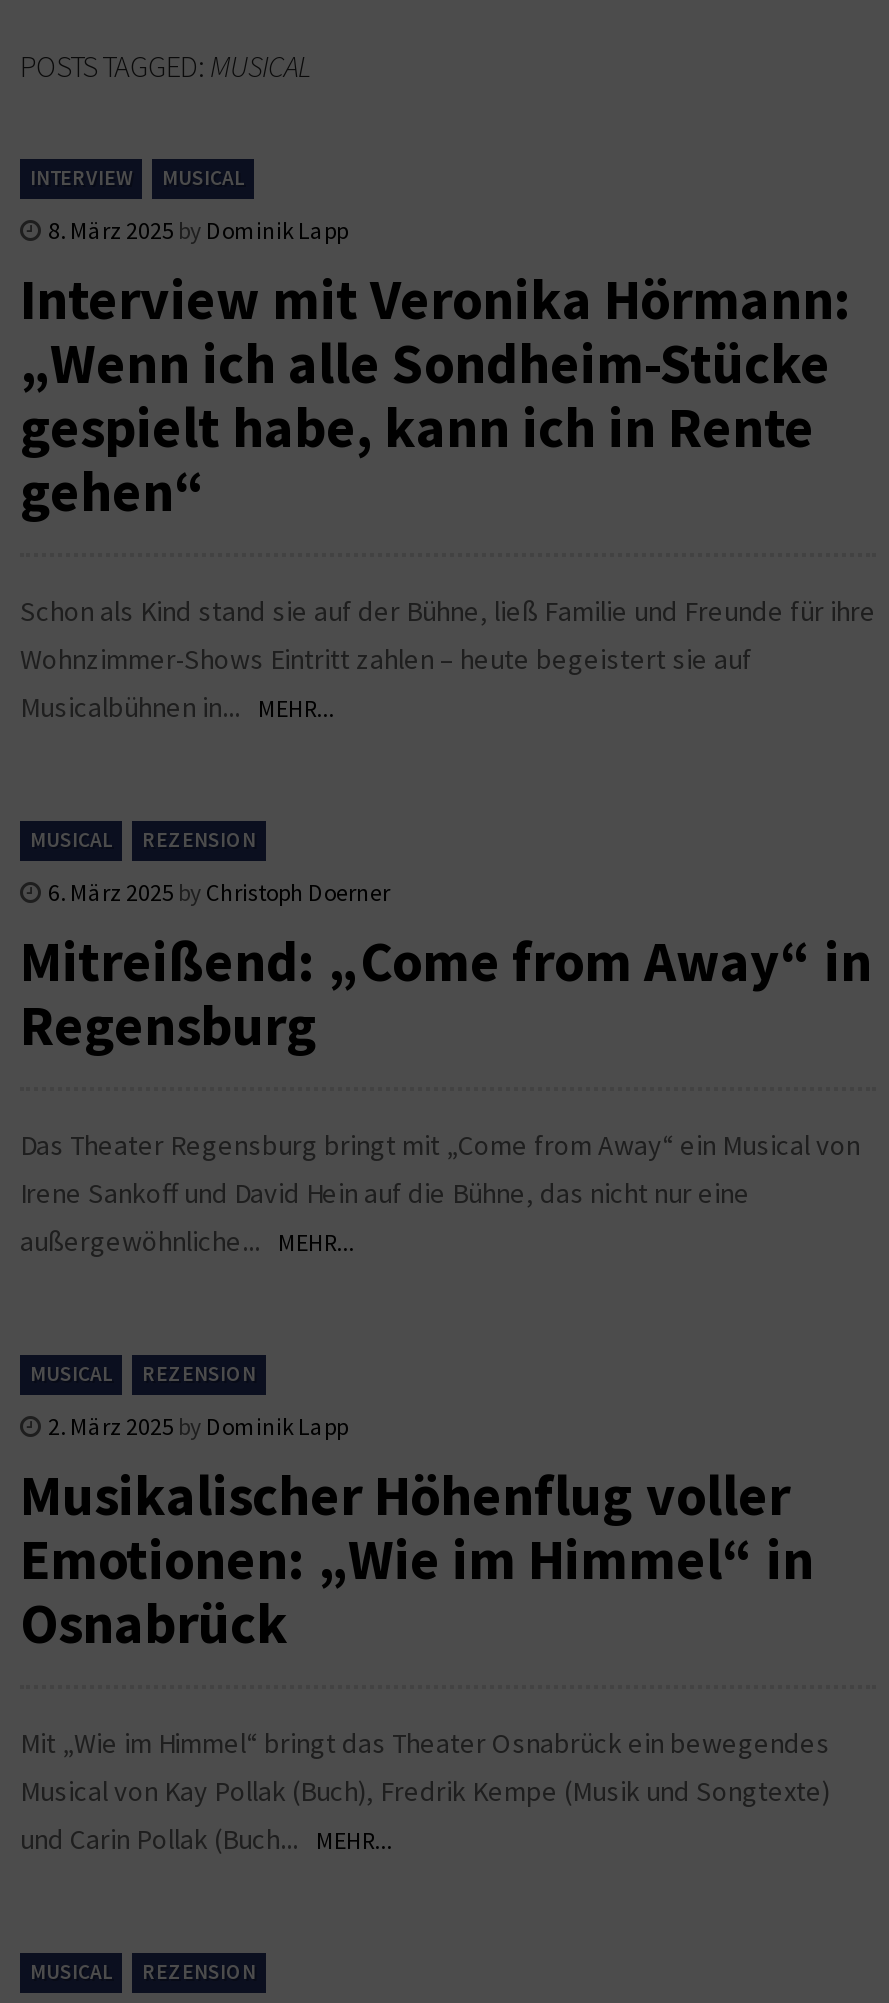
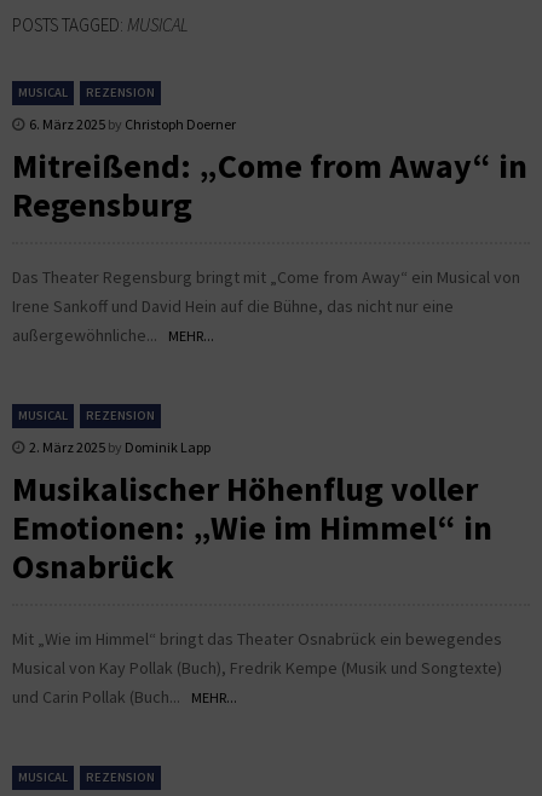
- INTERVIEW
- MUSICAL
- 8. März 2025 by Dominik Lapp
- Interview mit Veronika Hörmann:
- „Wenn ich alle Sondheim-Stücke
- gespielt habe, kann ich in Rente
- gehen“
- Schon als Kind stand sie auf der Bühne, ließ Familie und Freunde für ihre
- Wohnzimmer-Shows Eintritt zahlen – heute begeistert sie auf
- Musicalbühnen in... MEHR...
